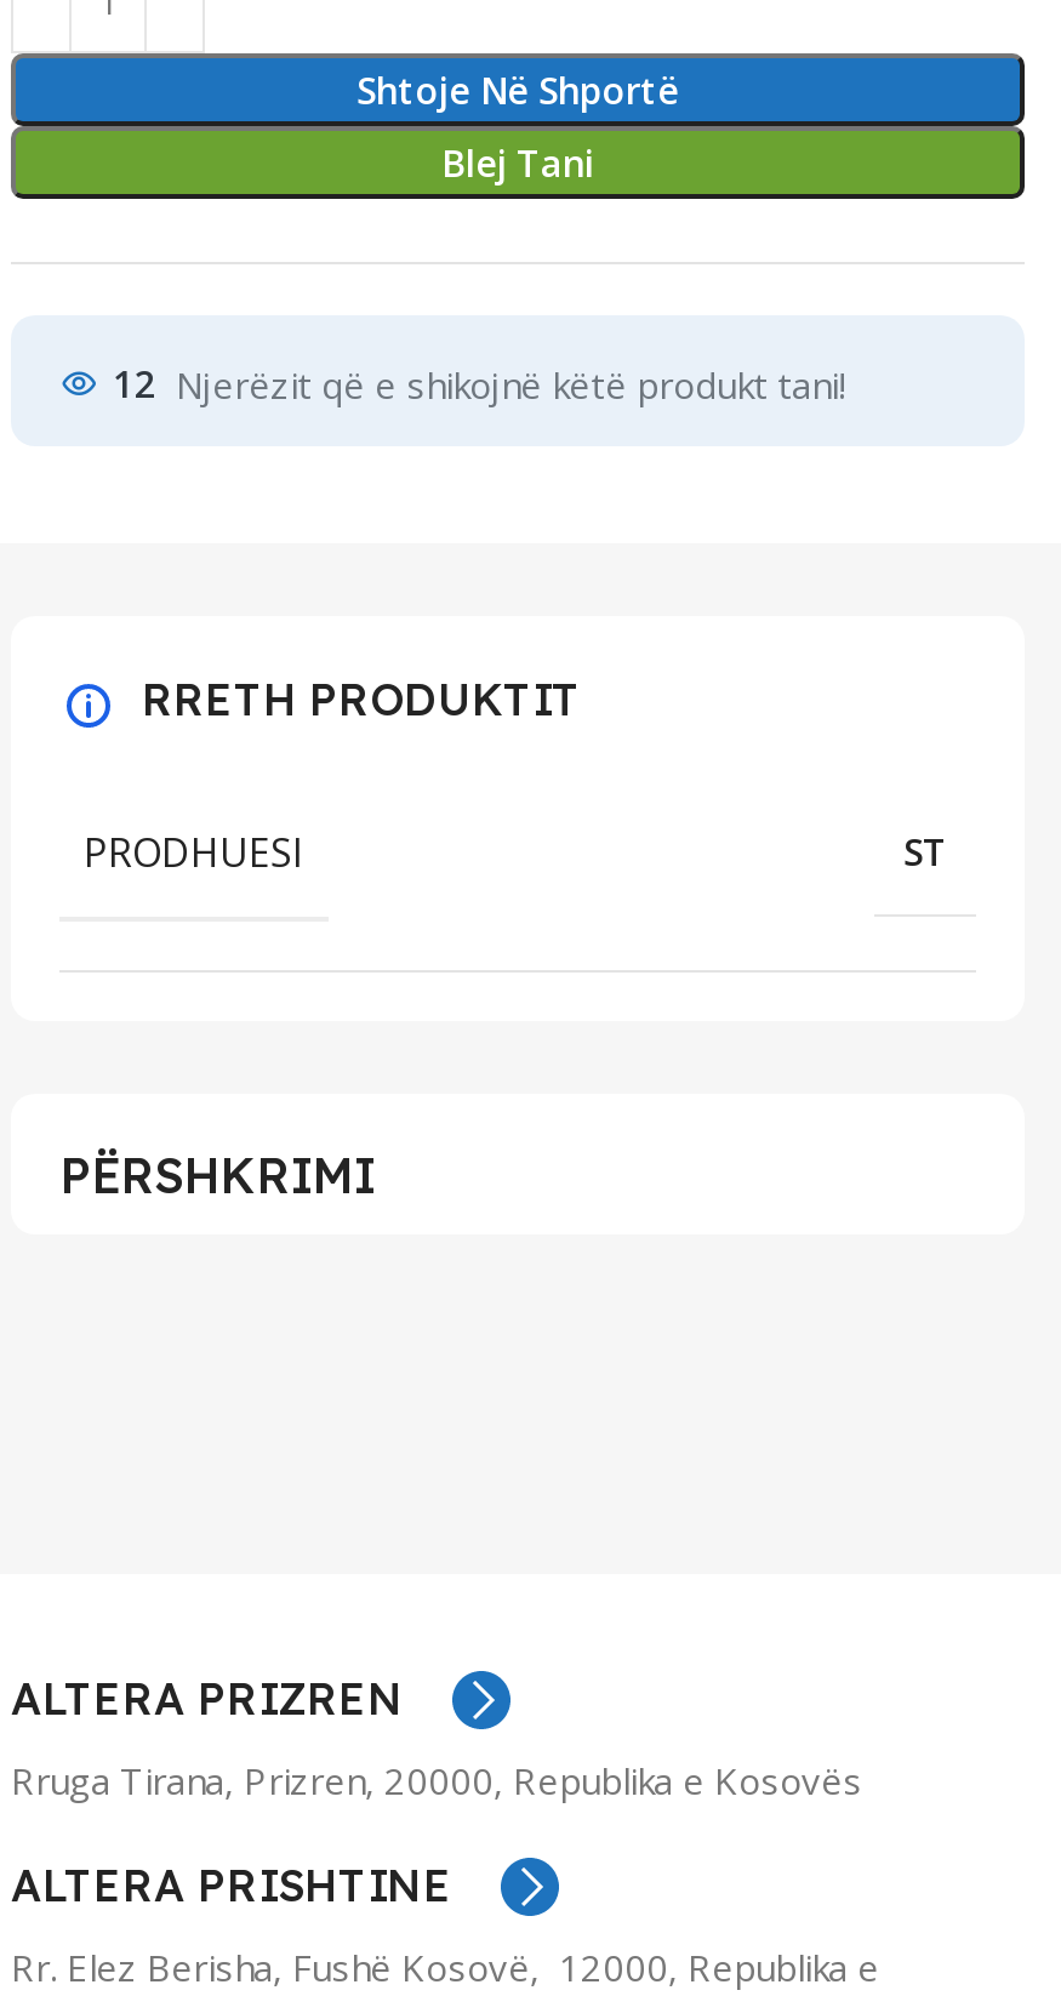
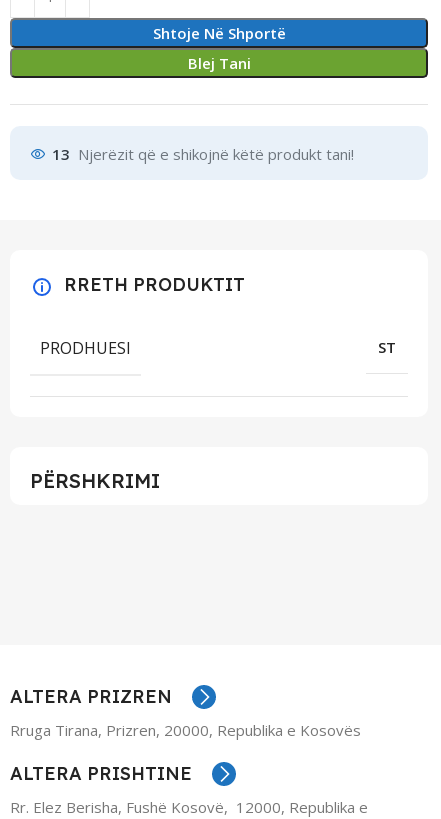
- 12 Njerëzit që e shikojnë këtë produkt tani!
+ 13 Njerëzit që e shikojnë këtë produkt tani!
